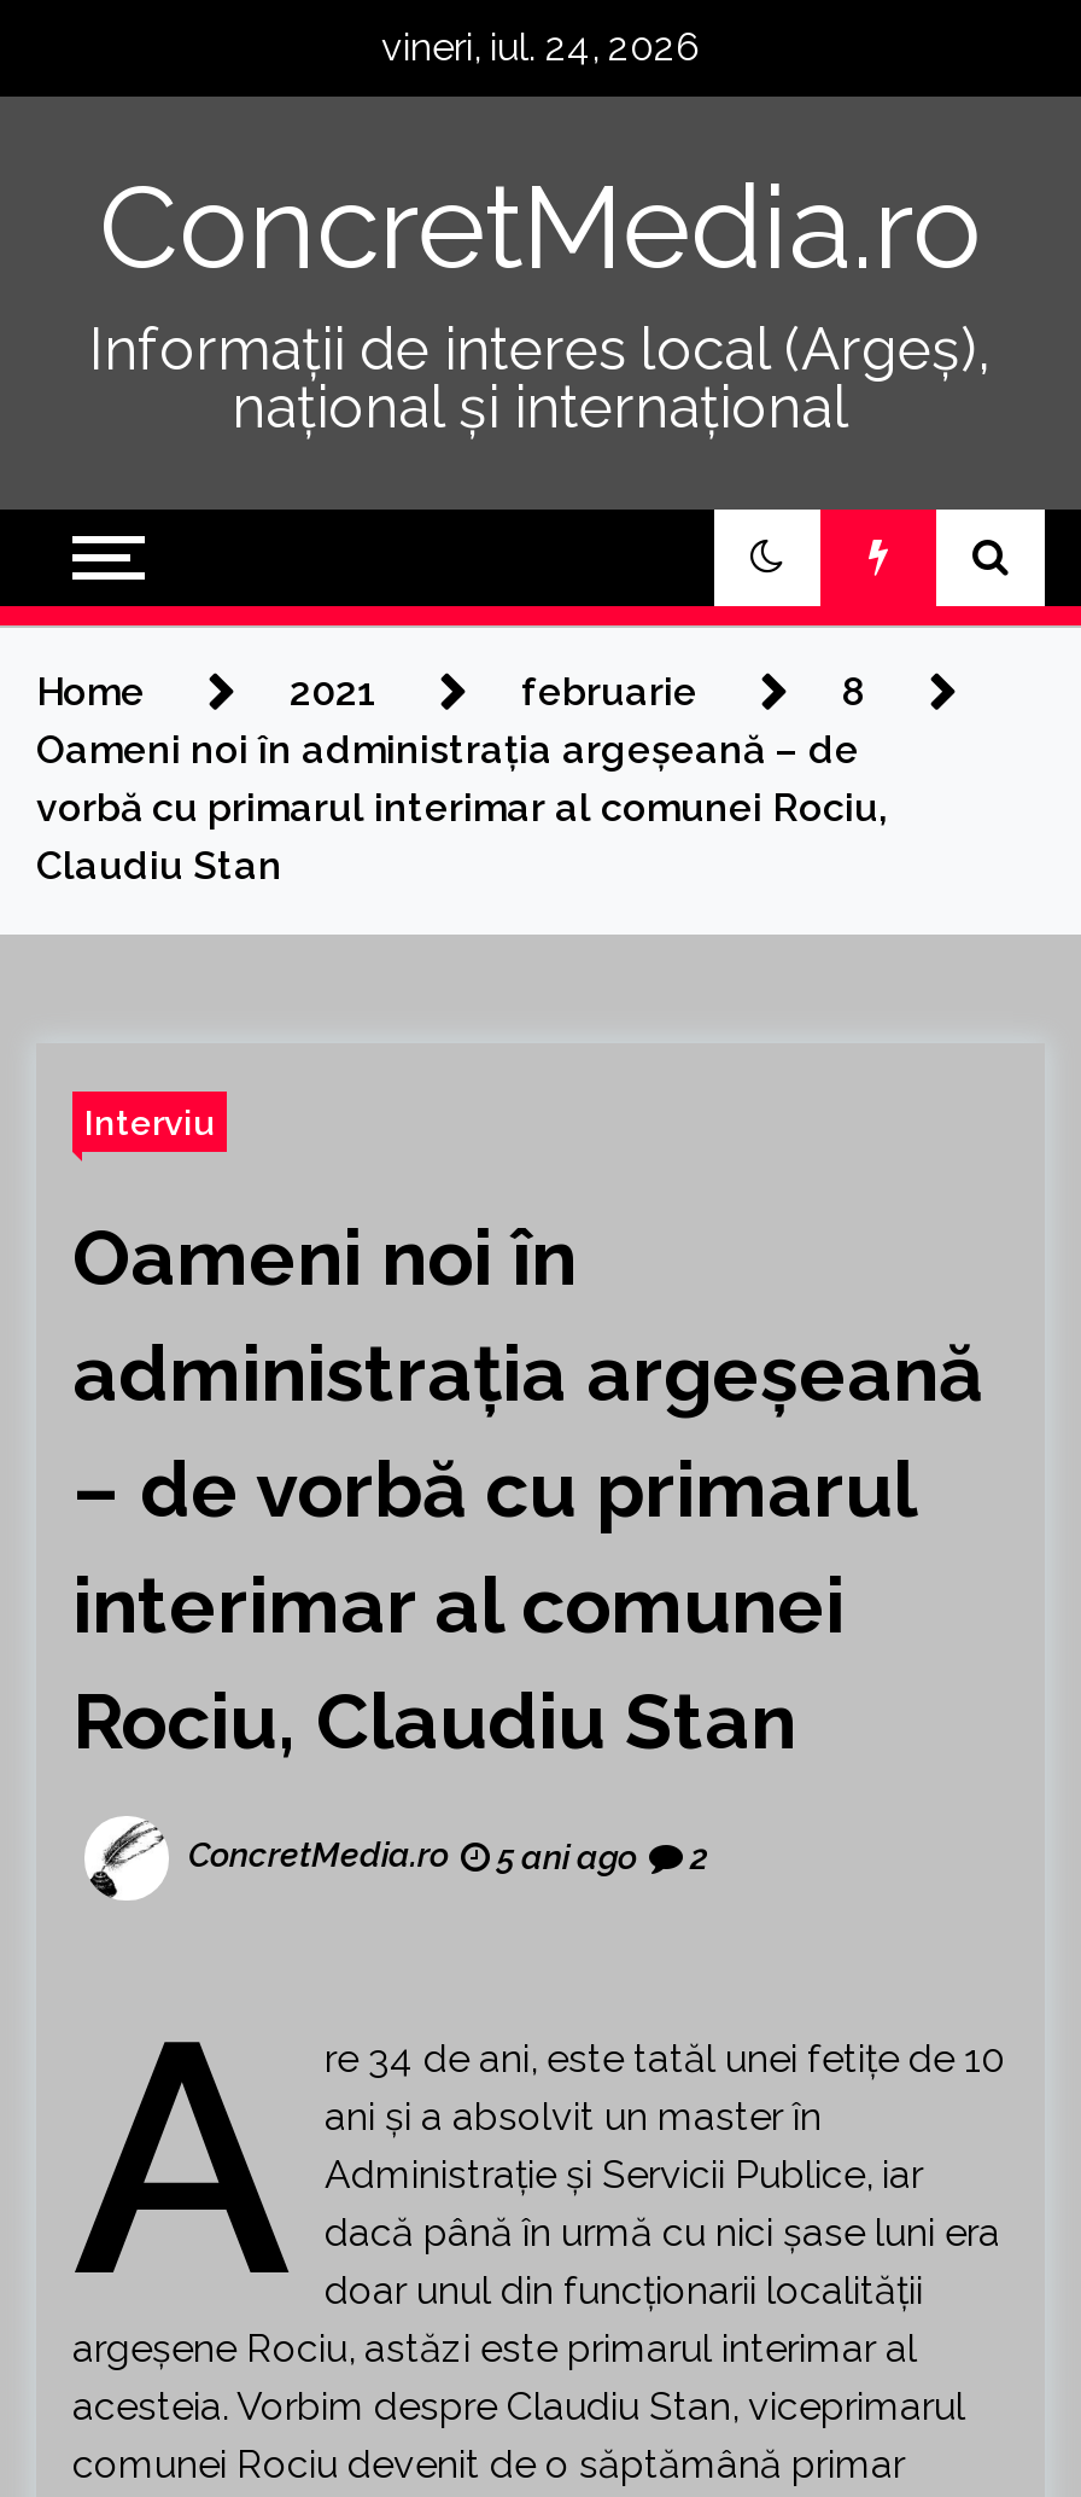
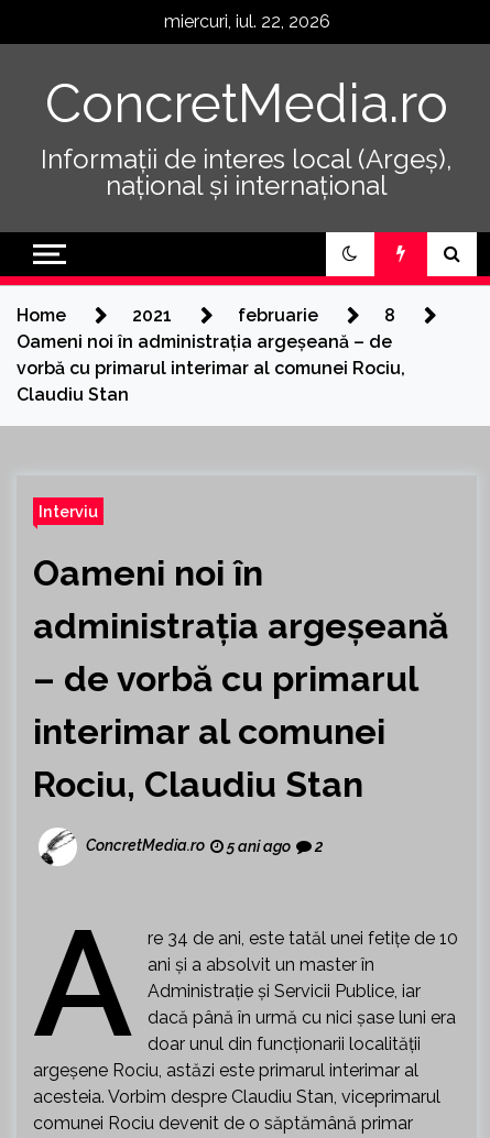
- vineri, iul. 24, 2026
+ miercuri, iul. 22, 2026
